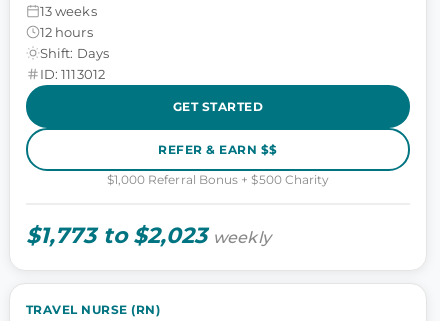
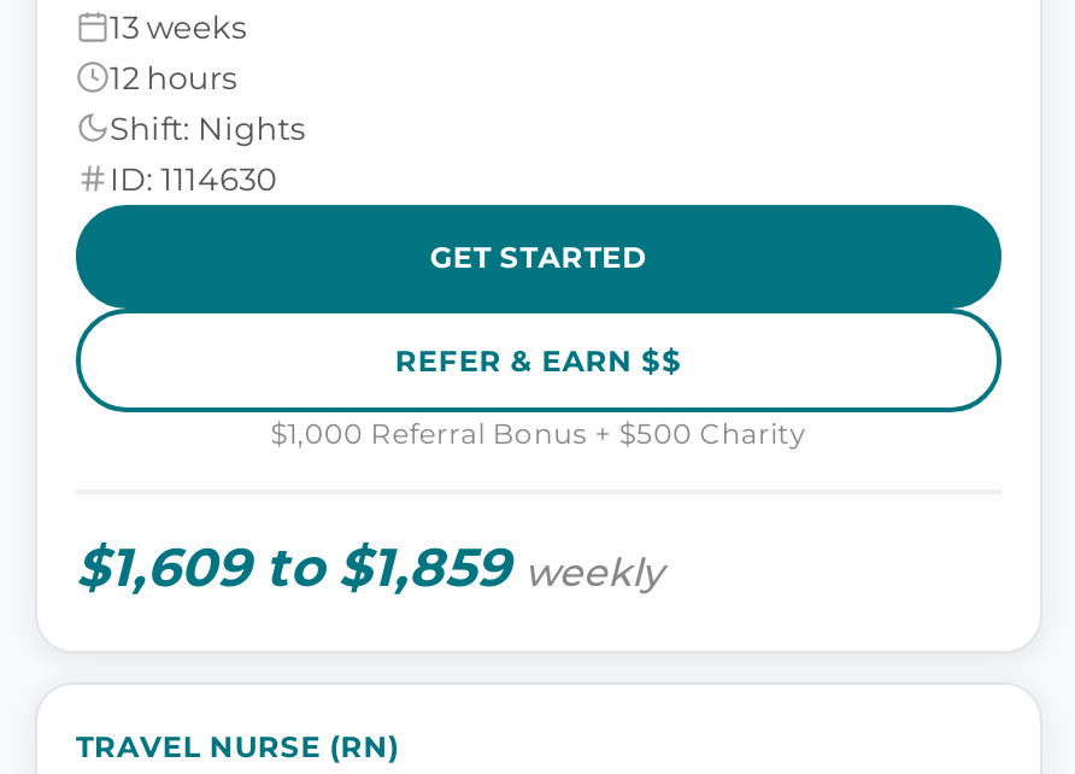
- Shift: Days
+ Shift: Nights

- ID: 1113012
+ ID: 1114630

- $1,773 to $2,023 weekly
+ $1,609 to $1,859 weekly
